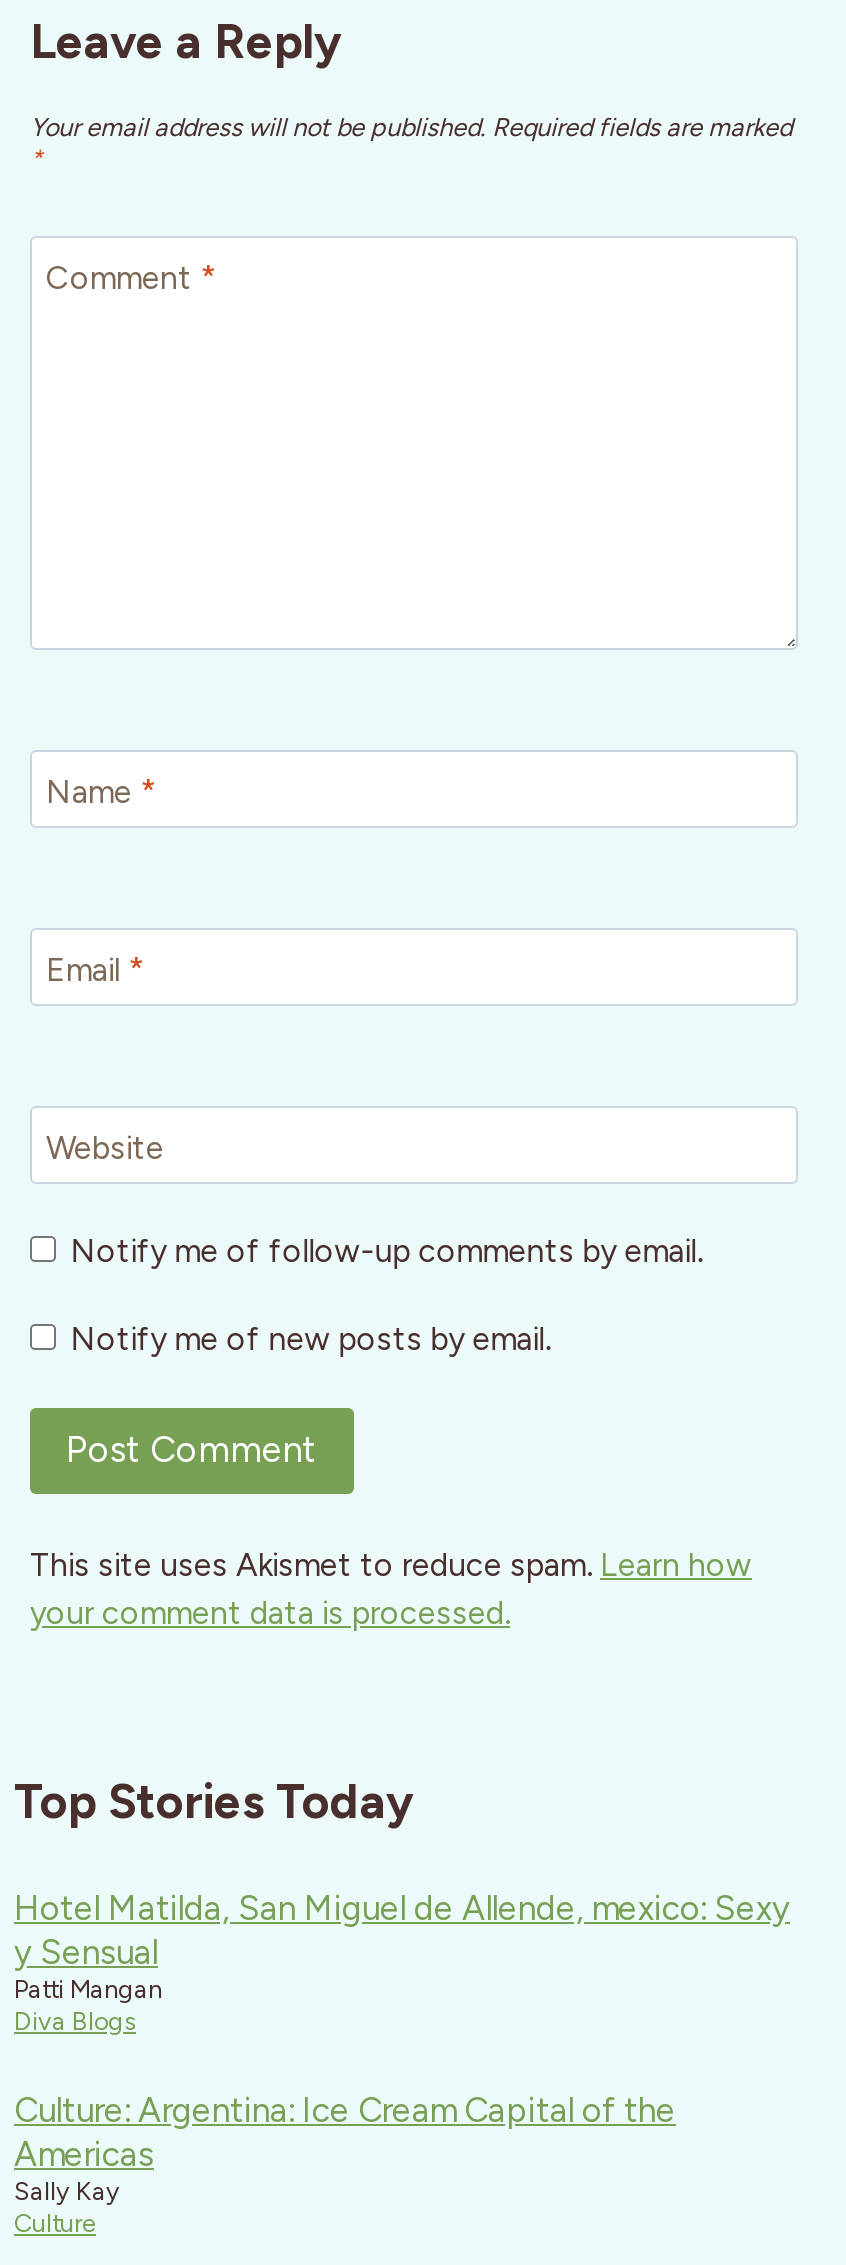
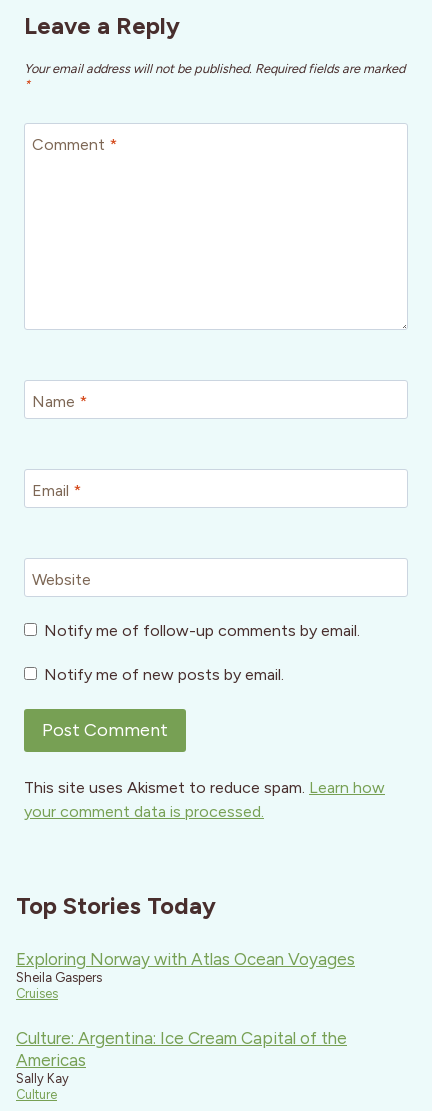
- Hotel Matilda, San Miguel de Allende, mexico: Sexy
- y Sensual
- Patti Mangan
- Diva Blogs
+ Exploring Norway with Atlas Ocean Voyages
+ Sheila Gaspers
+ Cruises
